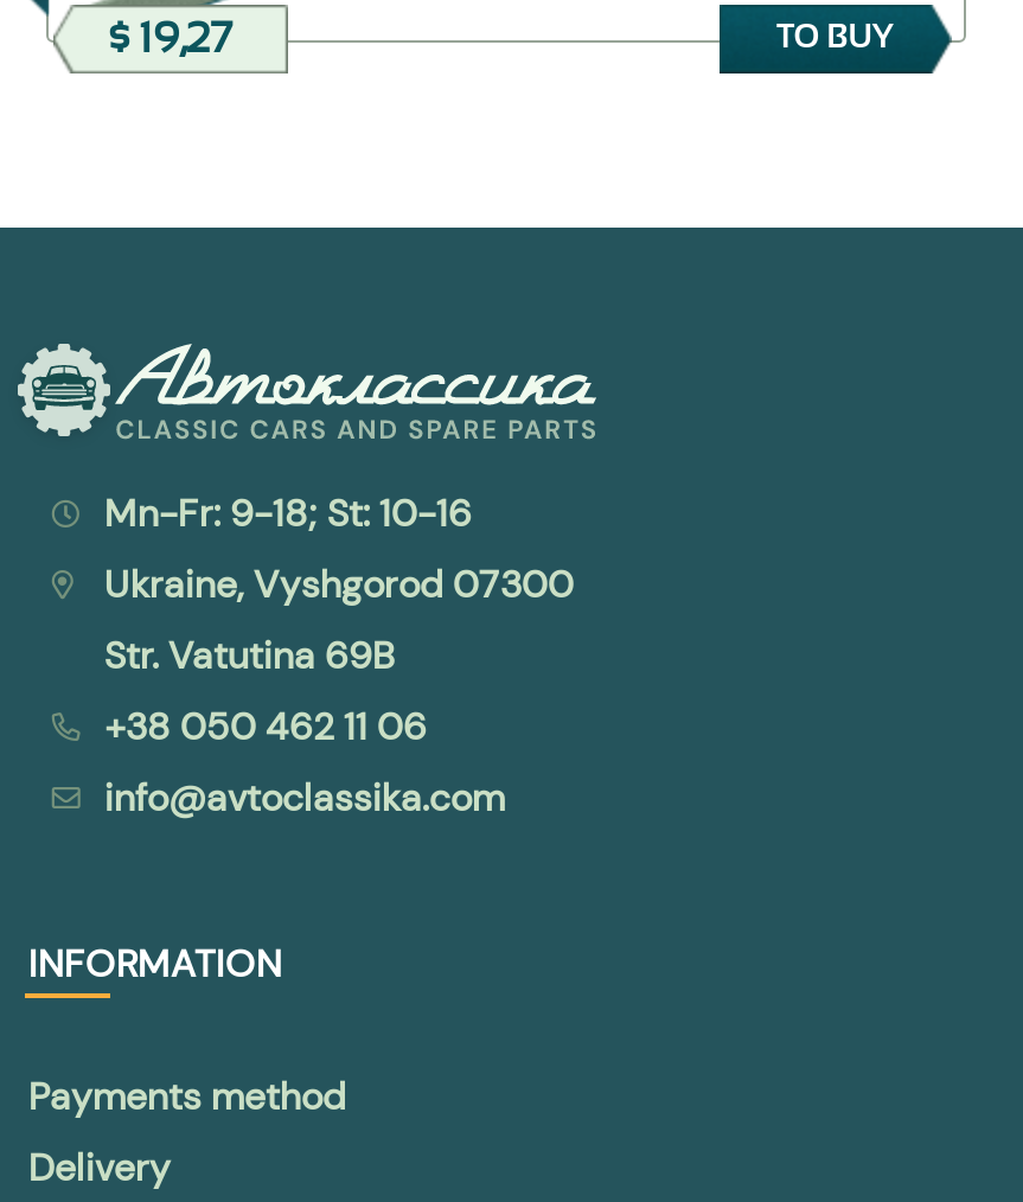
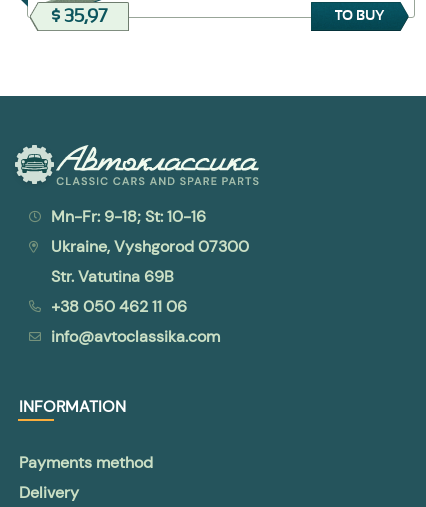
- $ 19,27
+ $ 35,97
